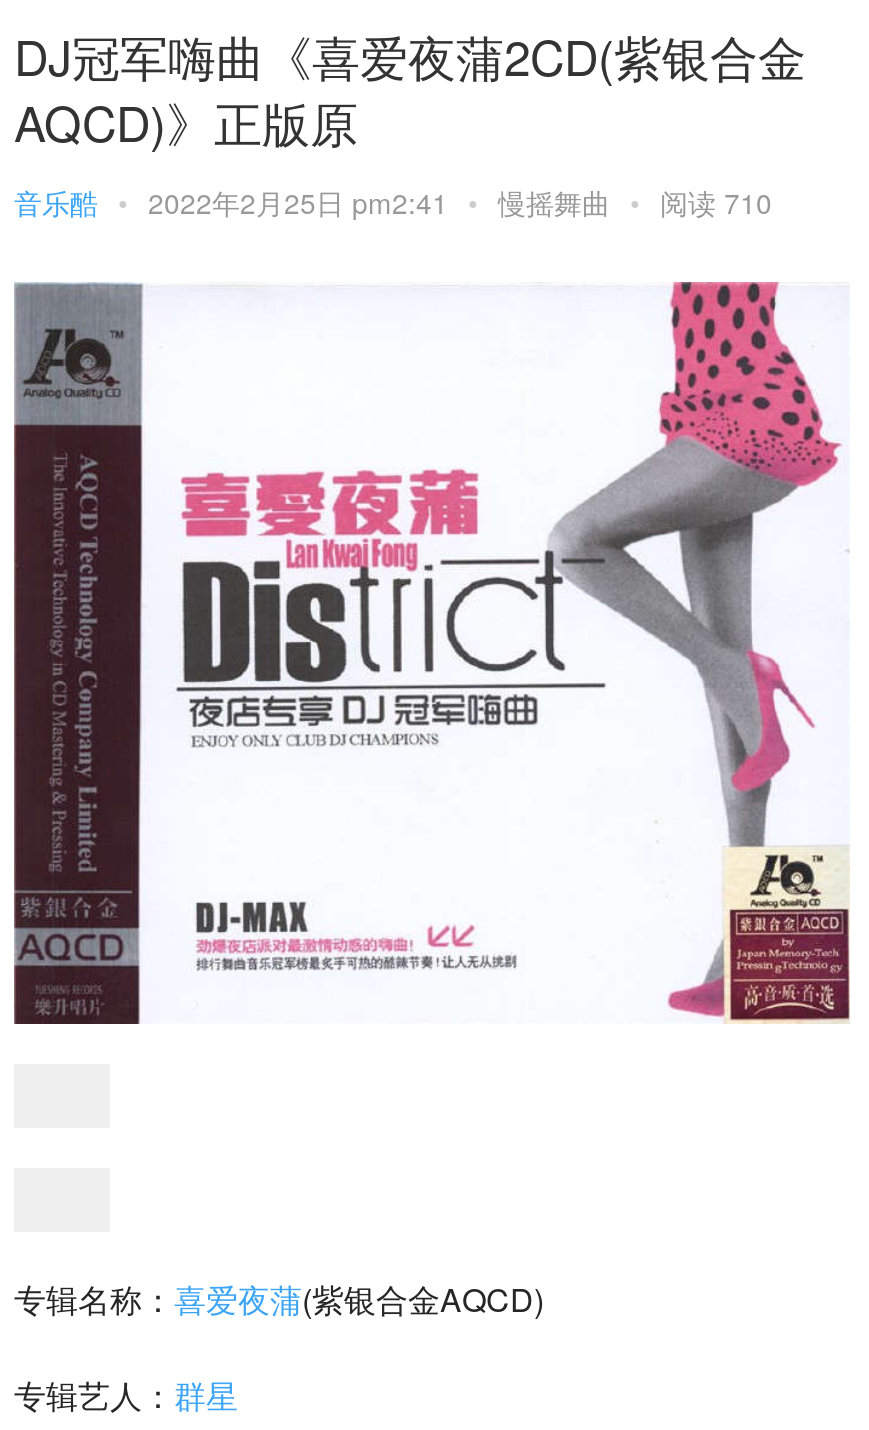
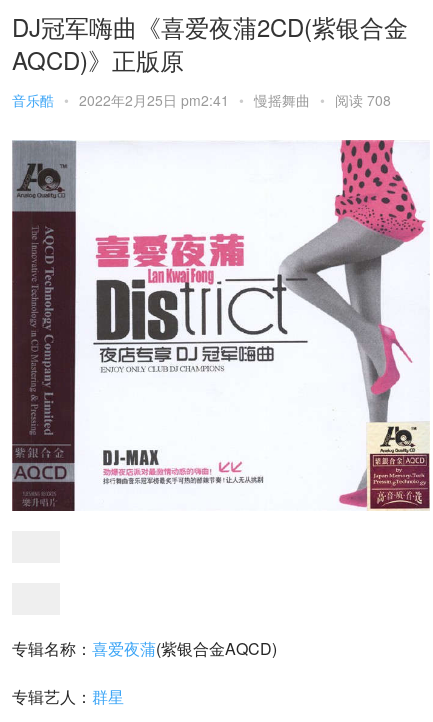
- 音乐酷 • 2022年2月25日 pm2:41 • 慢摇舞曲 • 阅读 710
+ 音乐酷 • 2022年2月25日 pm2:41 • 慢摇舞曲 • 阅读 708
